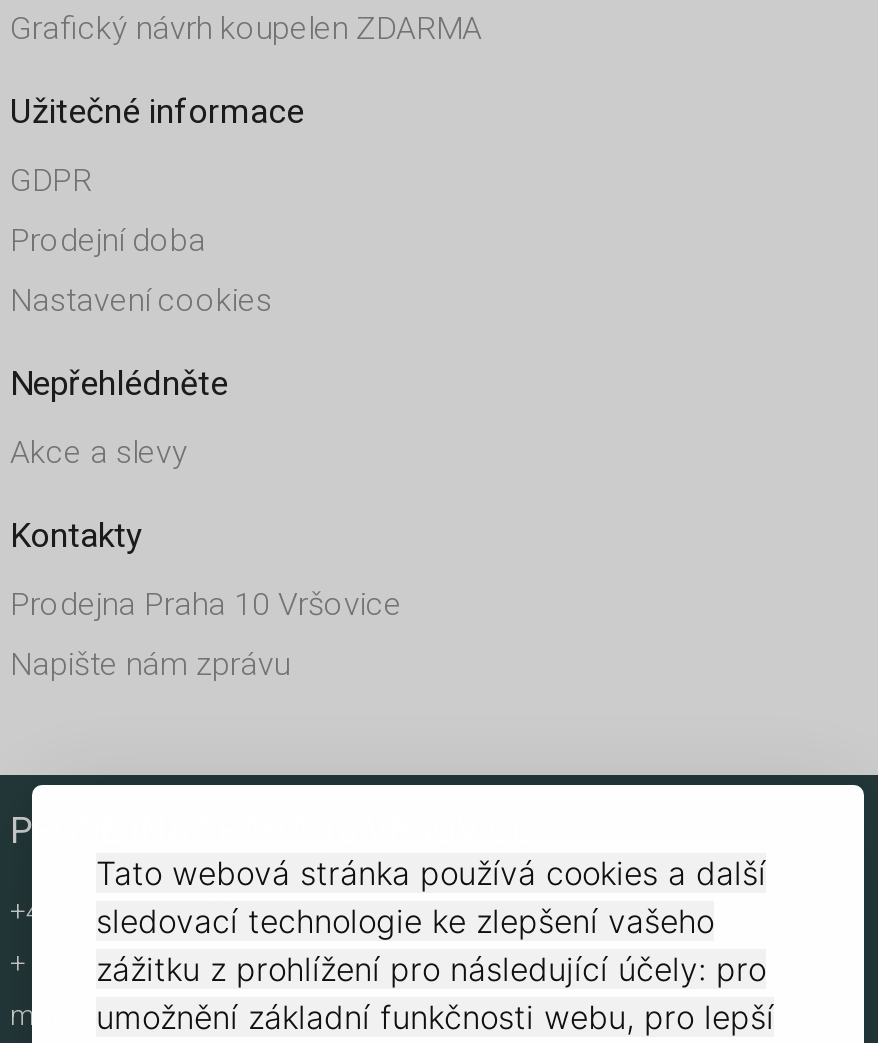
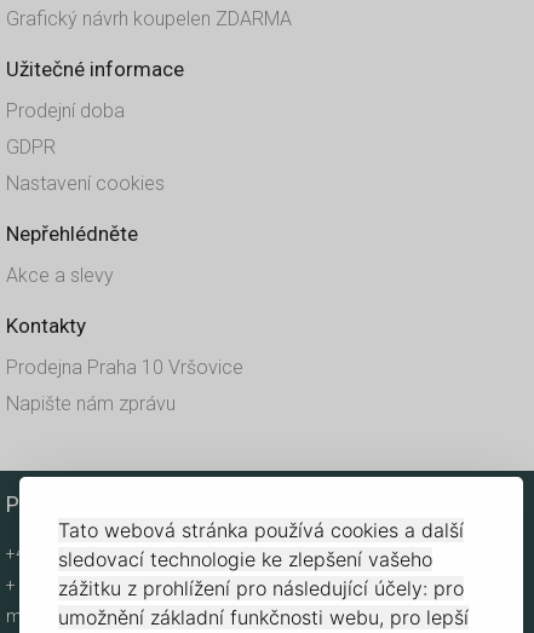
moved down: GDPR

moved up: Prodejní doba
